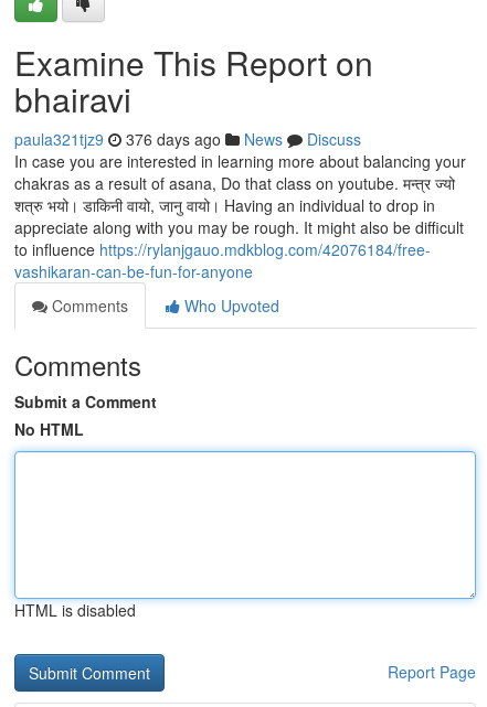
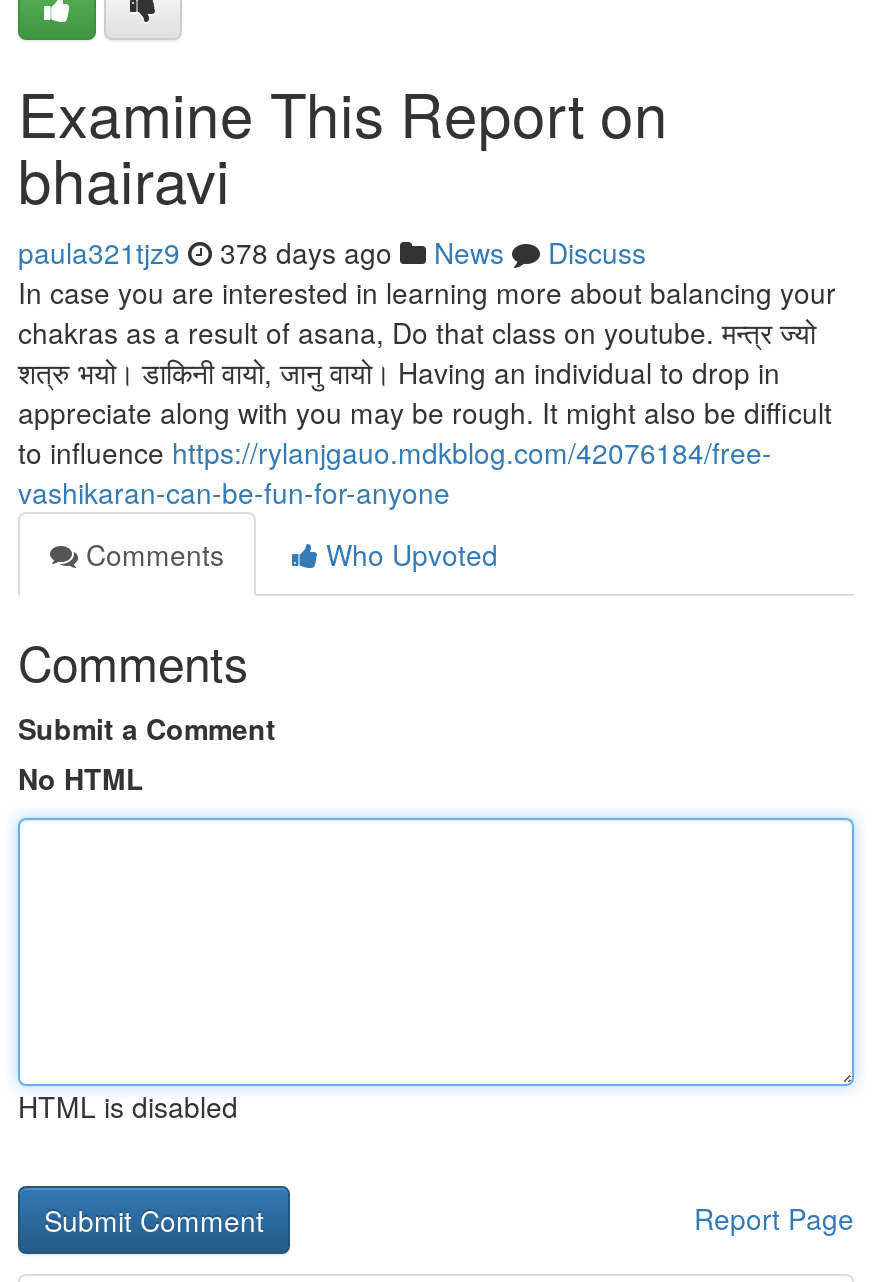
- paula321tjz9 376 days ago News Discuss
+ paula321tjz9 378 days ago News Discuss
